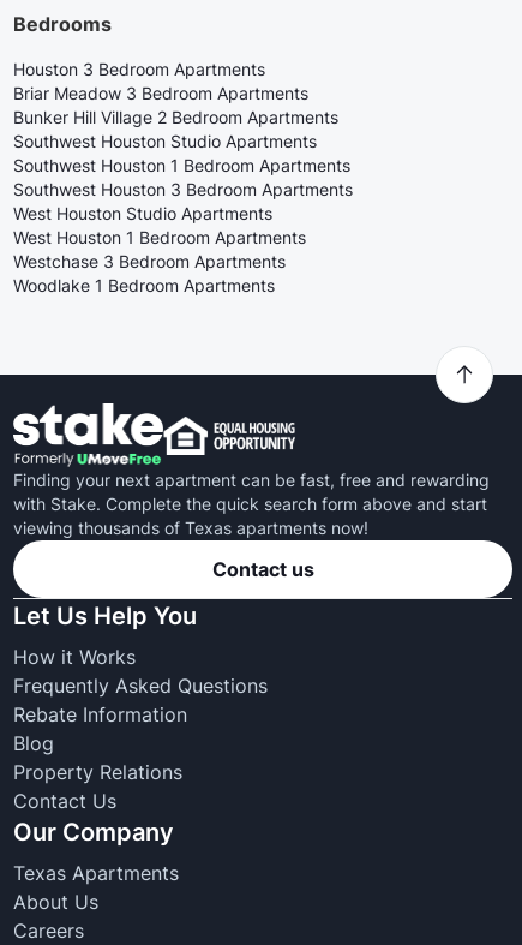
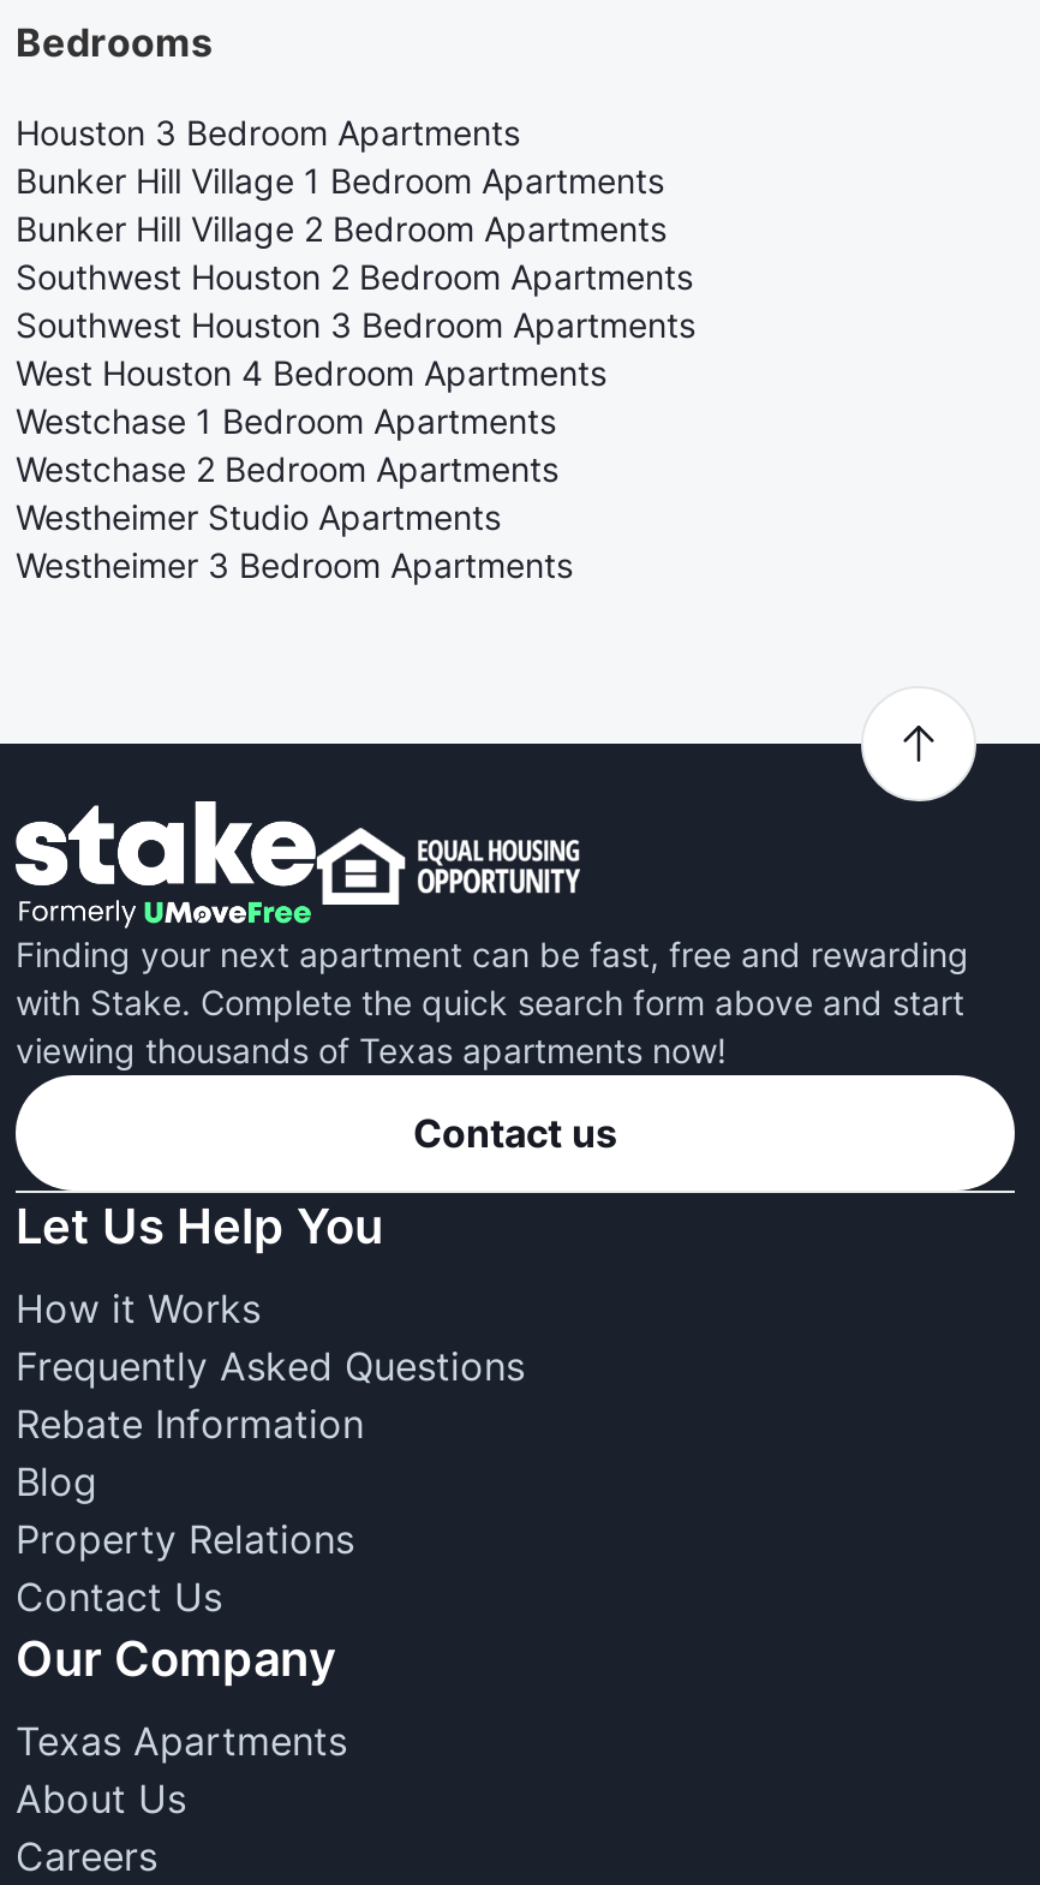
- Briar Meadow 3 Bedroom Apartments
+ Bunker Hill Village 1 Bedroom Apartments

- Southwest Houston Studio Apartments
- Southwest Houston 1 Bedroom Apartments
+ Southwest Houston 2 Bedroom Apartments

moved up: Southwest Houston 3 Bedroom Apartments

- West Houston Studio Apartments
- West Houston 1 Bedroom Apartments
- Westchase 3 Bedroom Apartments
- Woodlake 1 Bedroom Apartments
+ West Houston 4 Bedroom Apartments
+ Westchase 1 Bedroom Apartments
+ Westchase 2 Bedroom Apartments
+ Westheimer Studio Apartments
+ Westheimer 3 Bedroom Apartments
